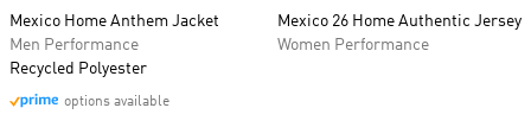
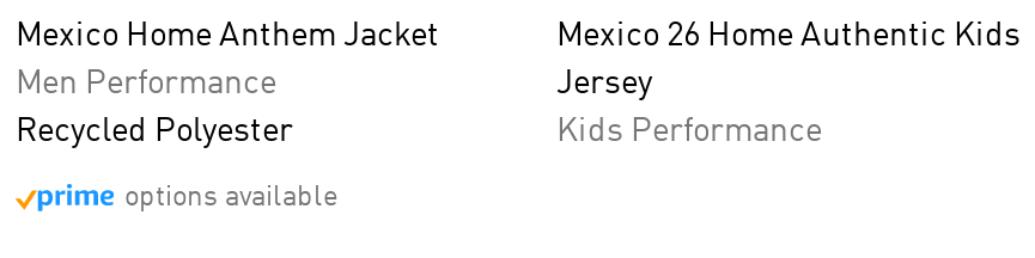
- Mexico 26 Home Authentic Jersey
- Women Performance
+ Mexico 26 Home Authentic Kids
+ Jersey
+ Kids Performance
